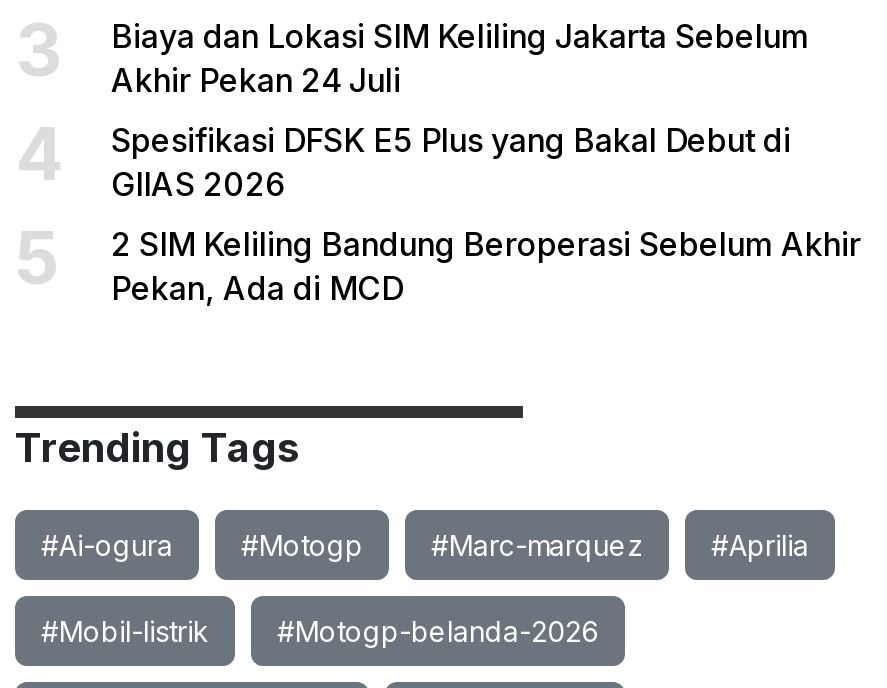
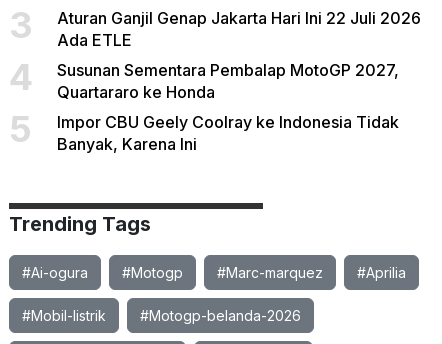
- Biaya dan Lokasi SIM Keliling Jakarta Sebelum
- Akhir Pekan 24 Juli
+ Aturan Ganjil Genap Jakarta Hari Ini 22 Juli 2026
+ Ada ETLE

- Spesifikasi DFSK E5 Plus yang Bakal Debut di
- GIIAS 2026
+ Susunan Sementara Pembalap MotoGP 2027,
+ Quartararo ke Honda

- 2 SIM Keliling Bandung Beroperasi Sebelum Akhir
- Pekan, Ada di MCD
+ Impor CBU Geely Coolray ke Indonesia Tidak
+ Banyak, Karena Ini
